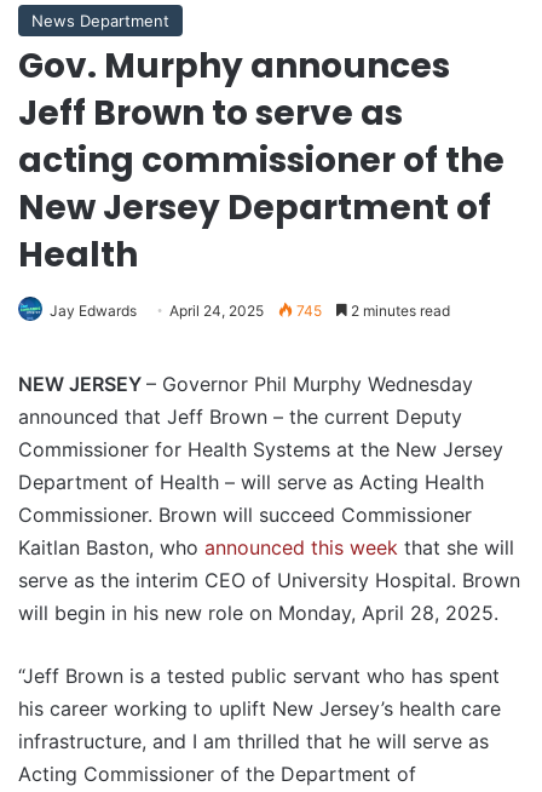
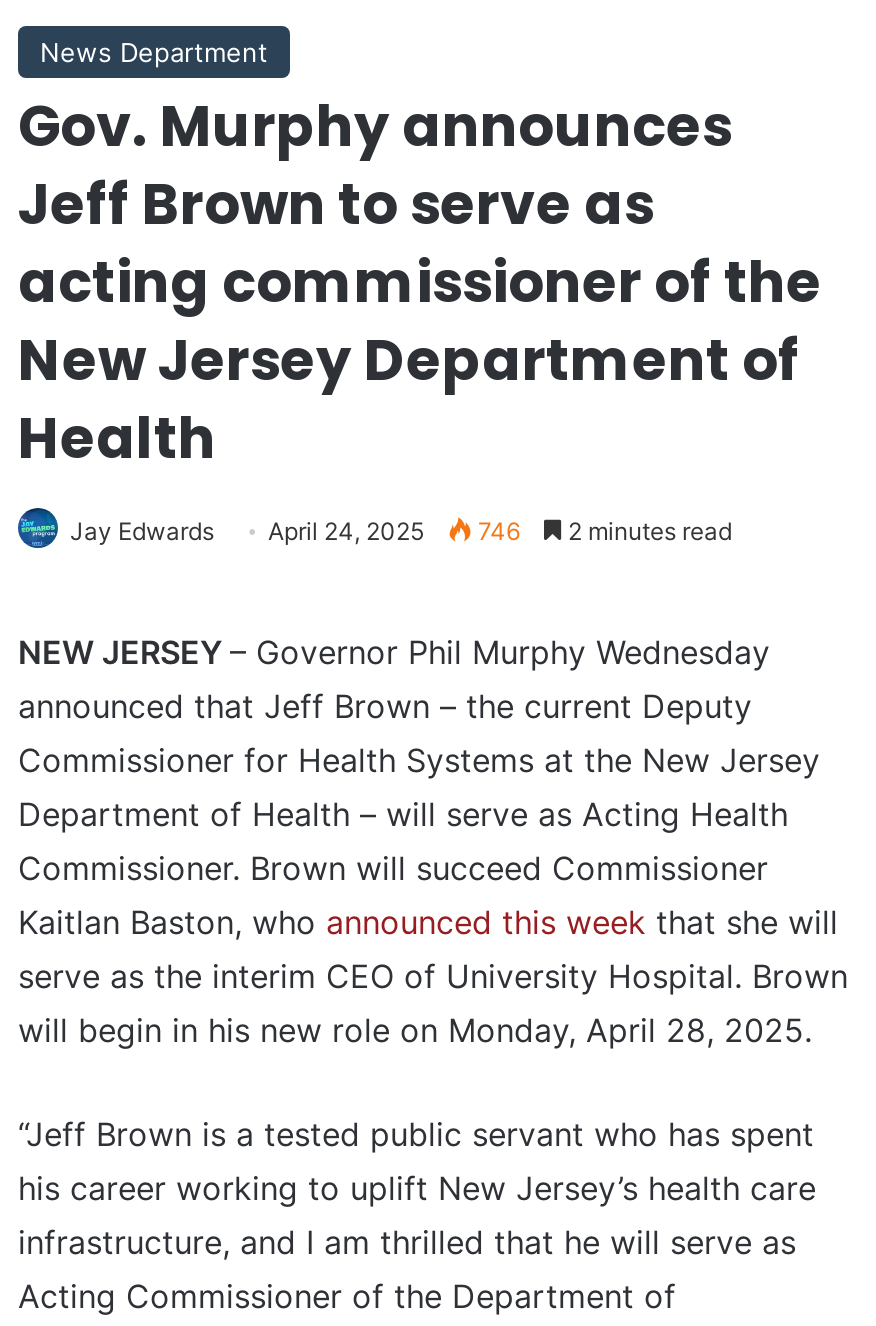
- Jay Edwards April 24, 2025 745 2 minutes read
+ Jay Edwards April 24, 2025 746 2 minutes read
